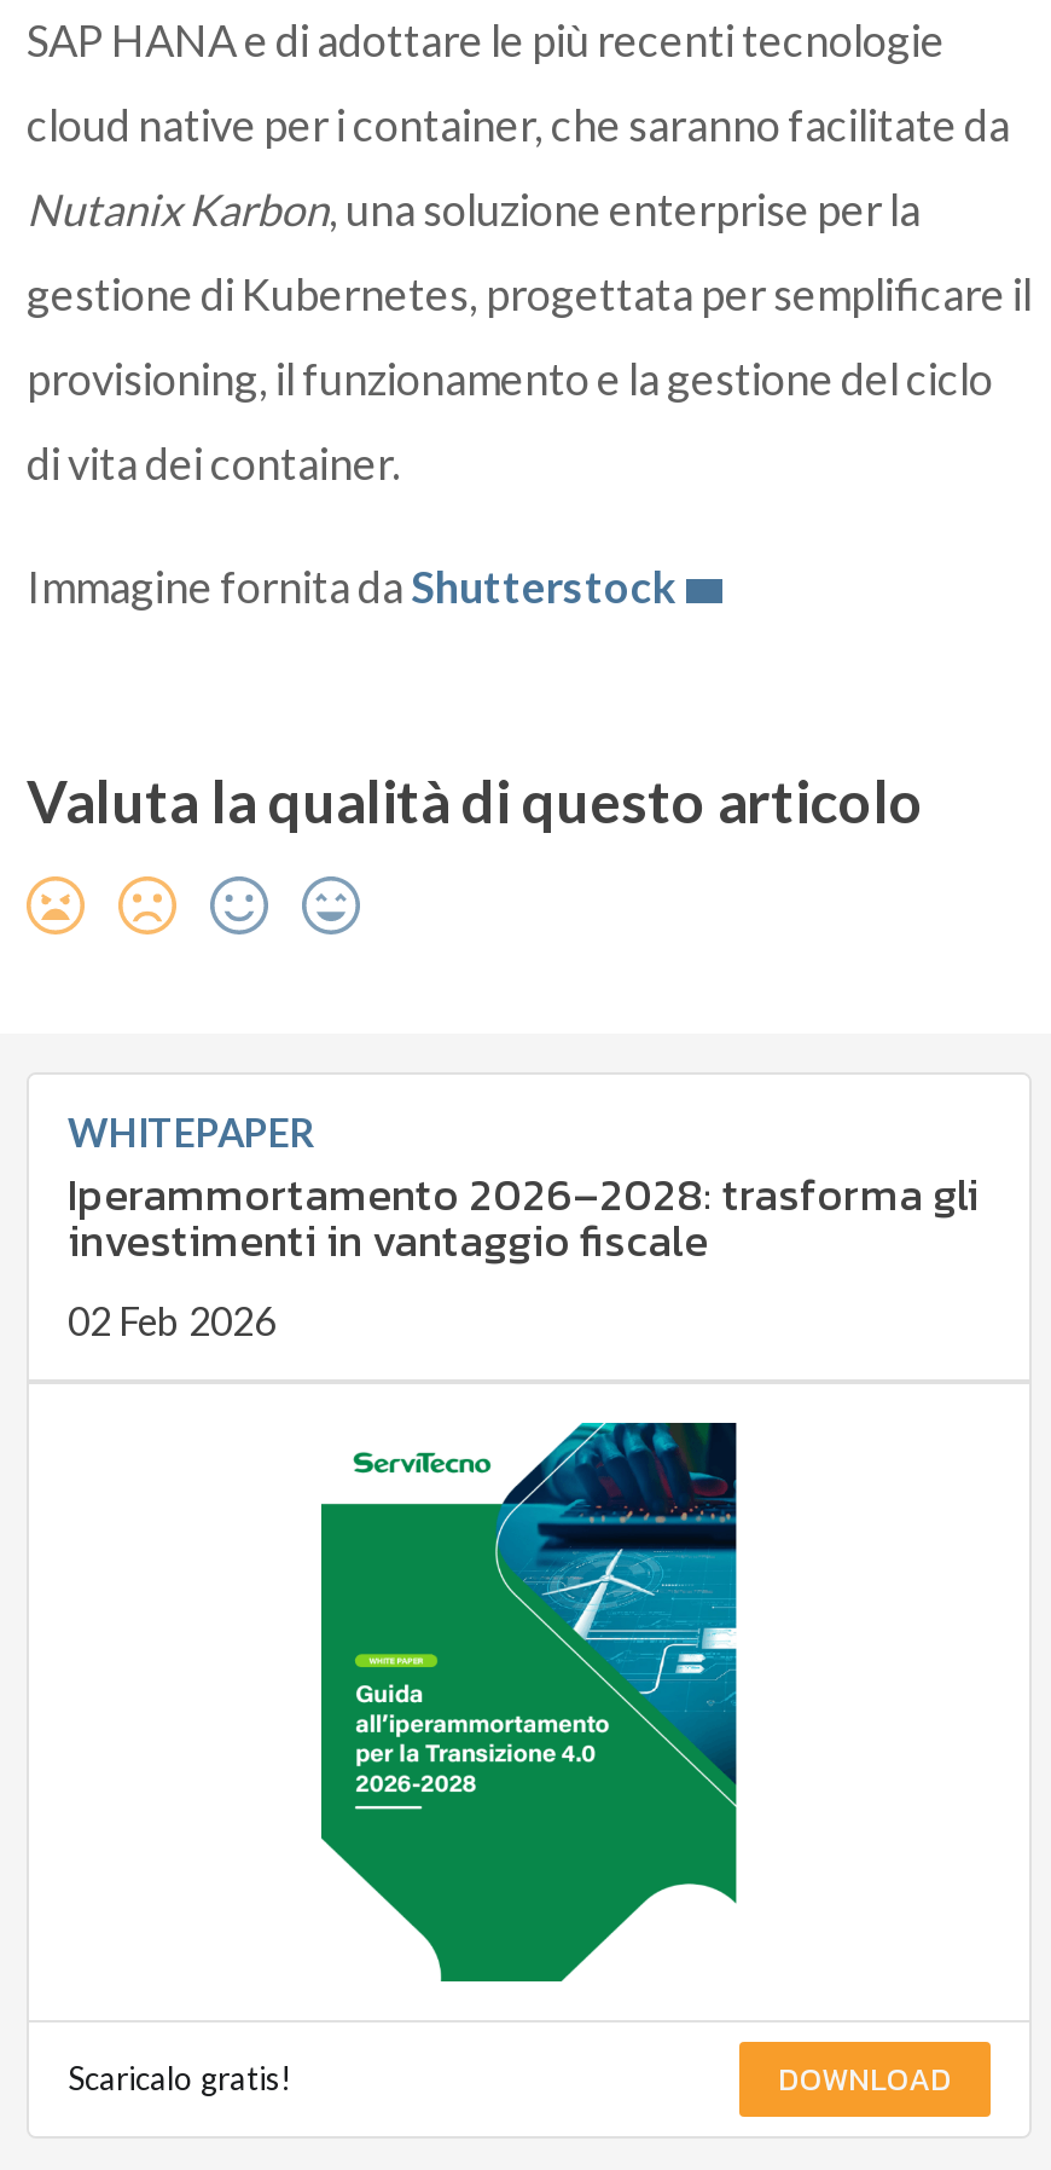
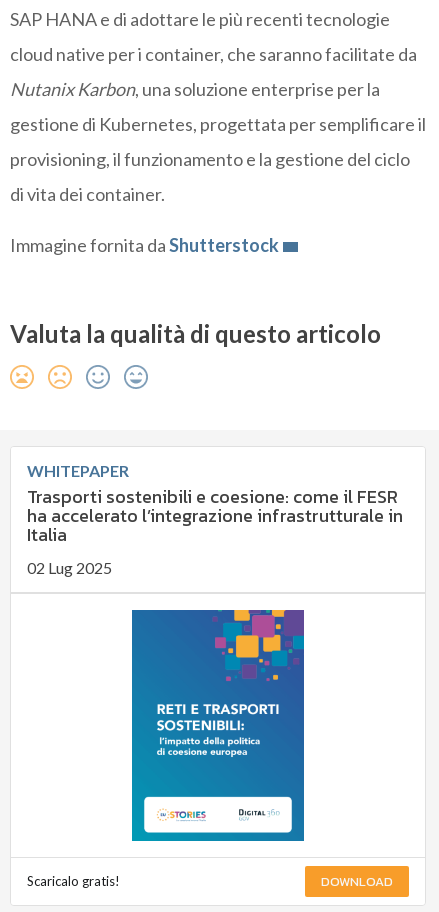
- Iperammortamento 2026–2028: trasforma gli
- investimenti in vantaggio fiscale
- 02 Feb 2026
+ Trasporti sostenibili e coesione: come il FESR
+ ha accelerato l’integrazione infrastrutturale in
+ Italia
+ 02 Lug 2025

- [image]
+ [image]
